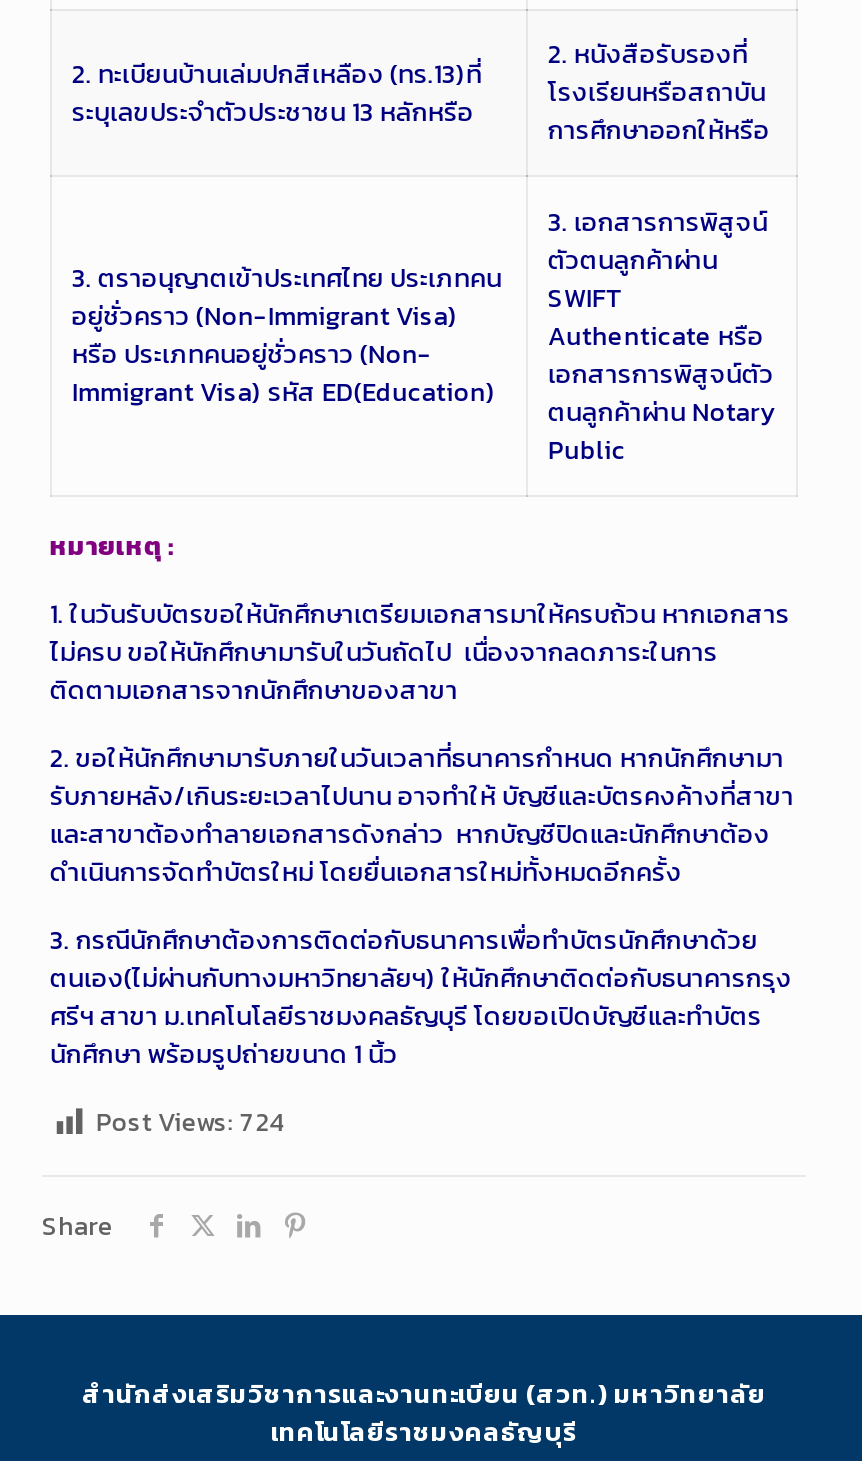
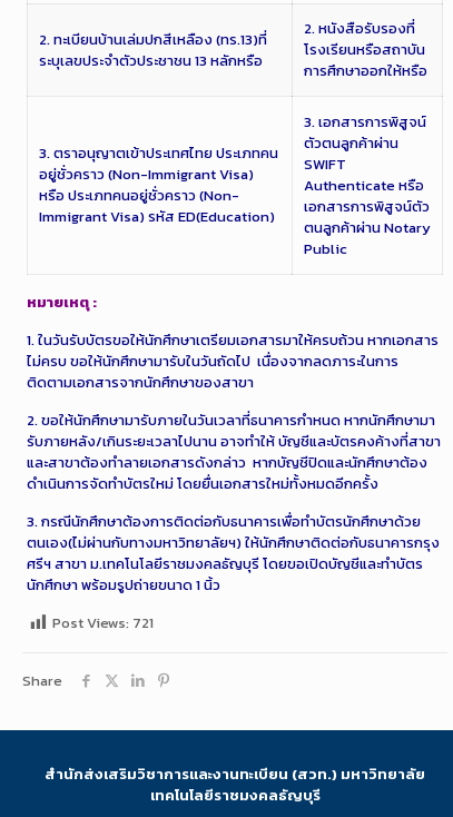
- Post Views: 724
+ Post Views: 721
